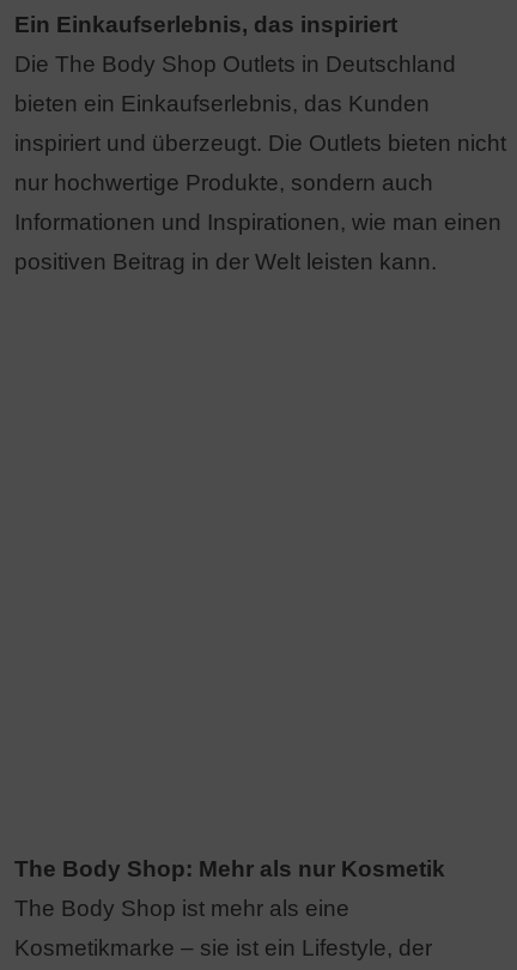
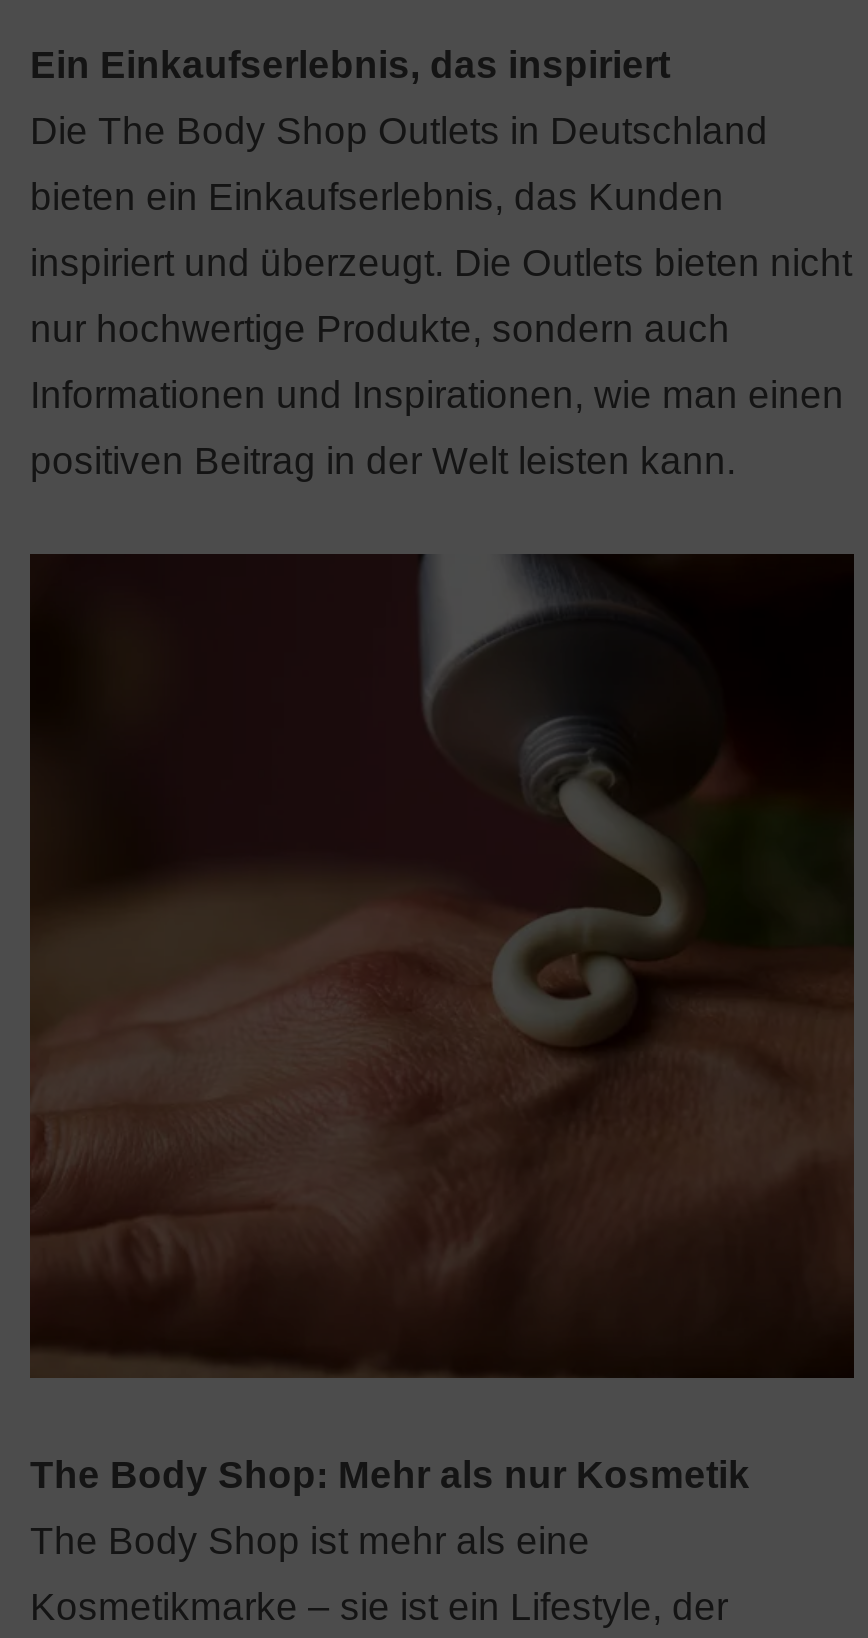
+ [image]
